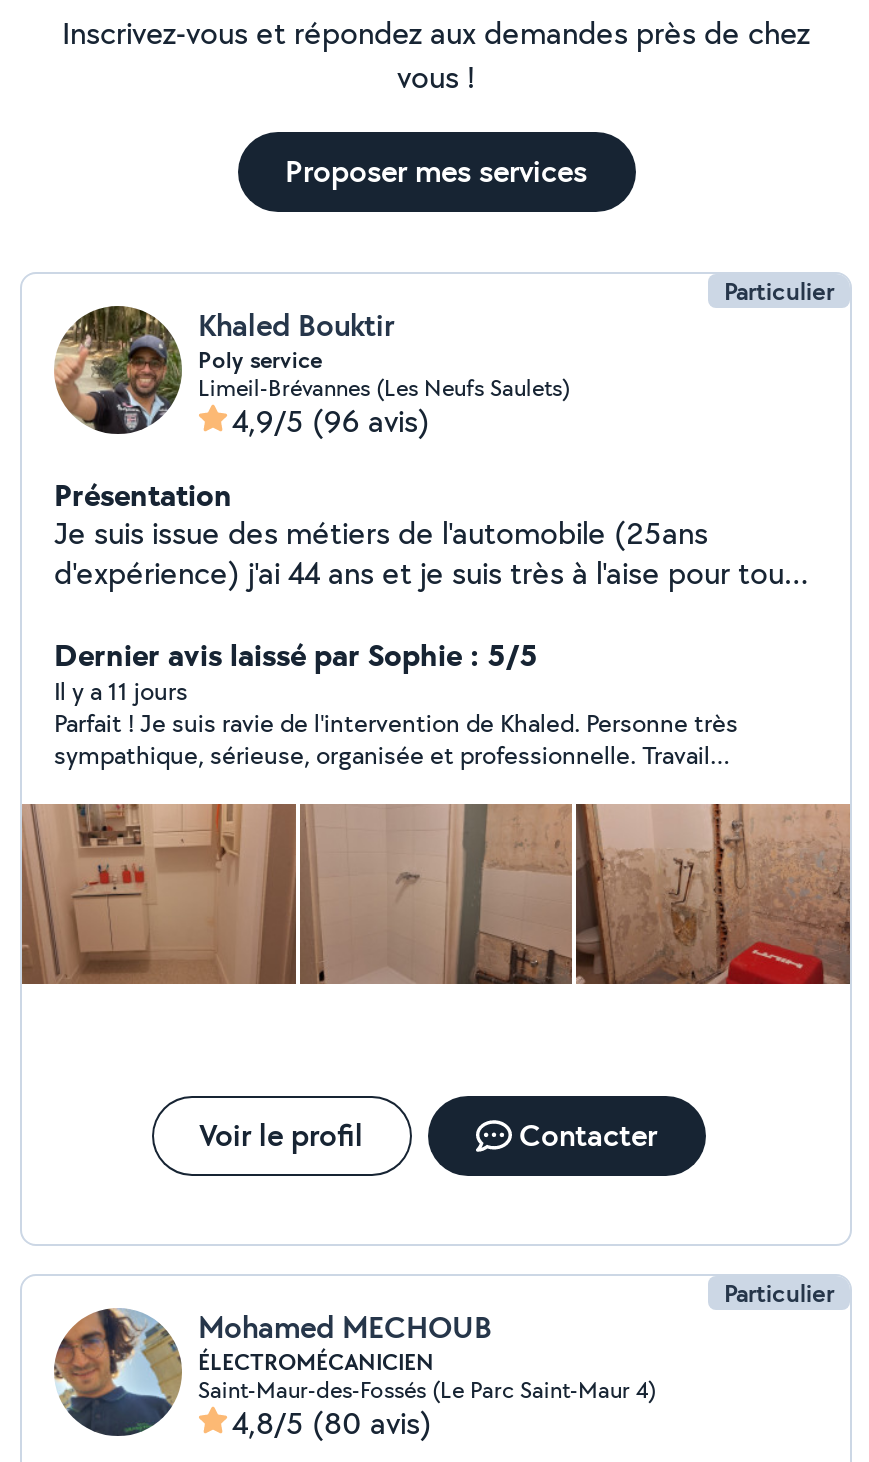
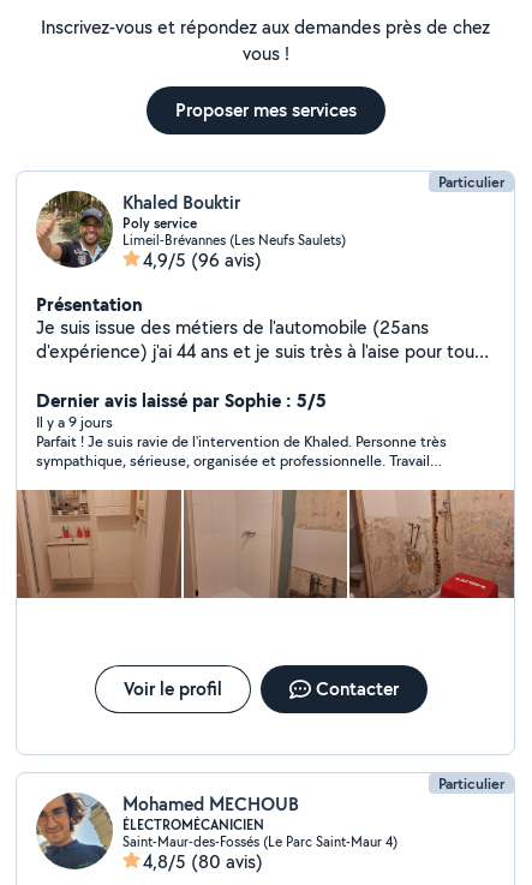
- Il y a 11 jours
+ Il y a 9 jours
